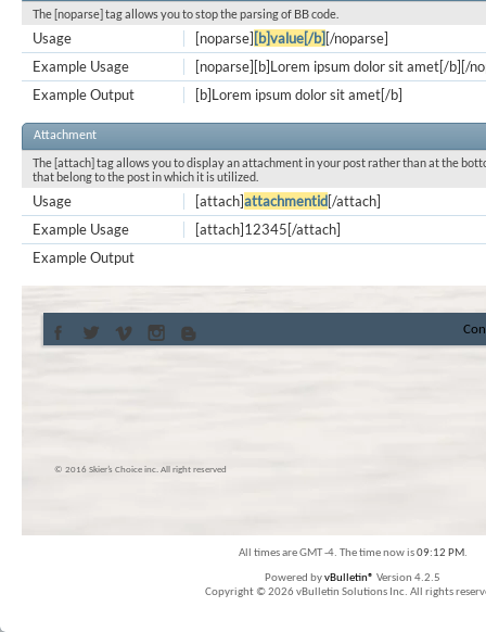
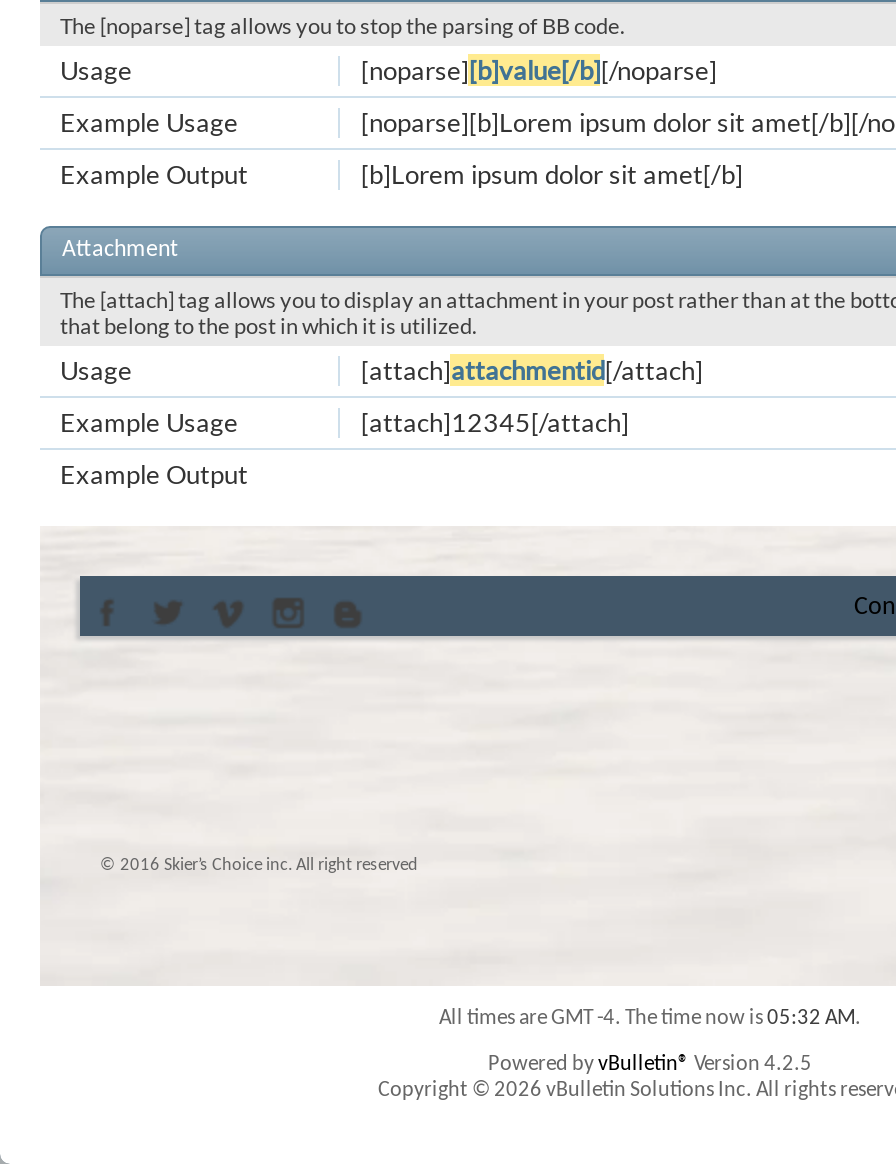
- All times are GMT -4. The time now is 09:12 PM.
+ All times are GMT -4. The time now is 05:32 AM.
